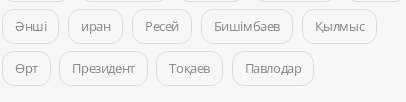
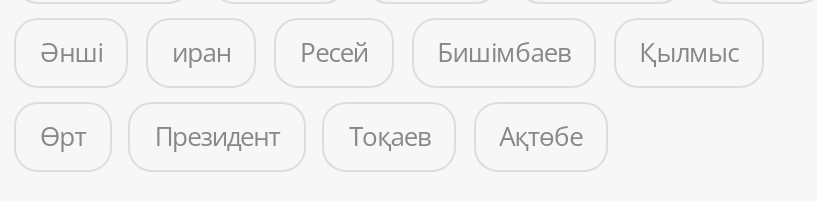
- Павлодар
+ Ақтөбе
